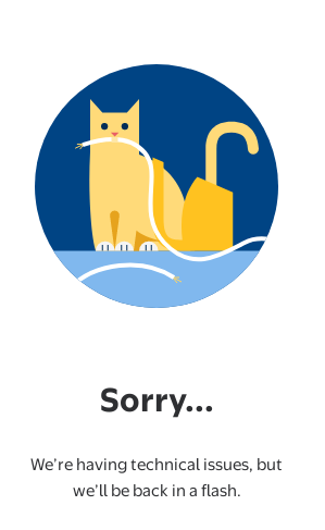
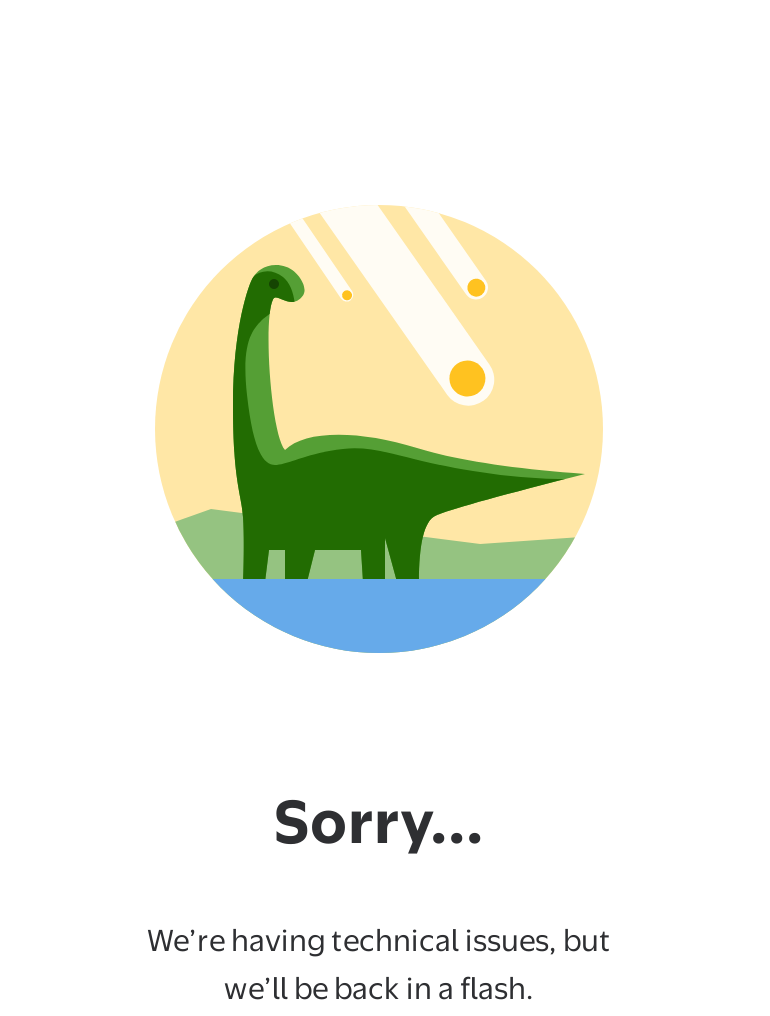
- [image]
+ [image]
